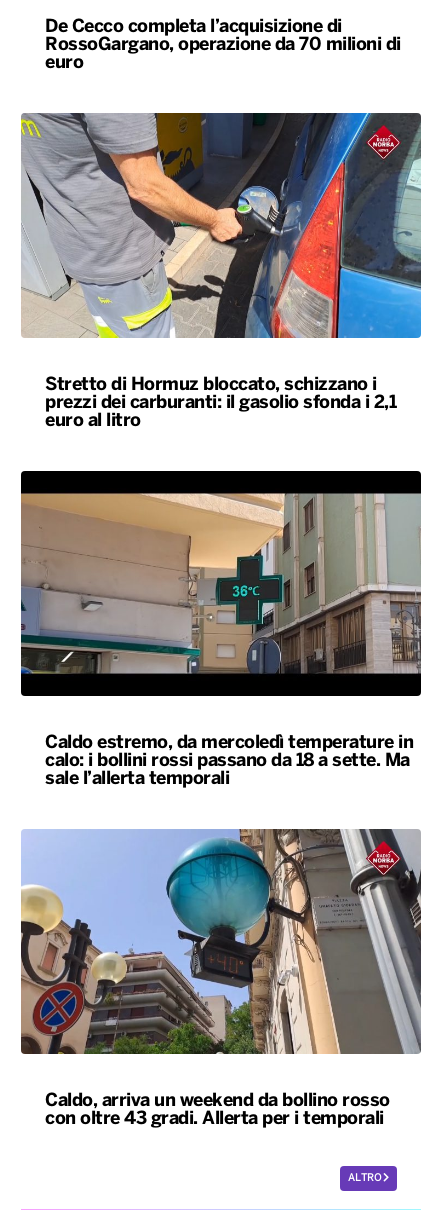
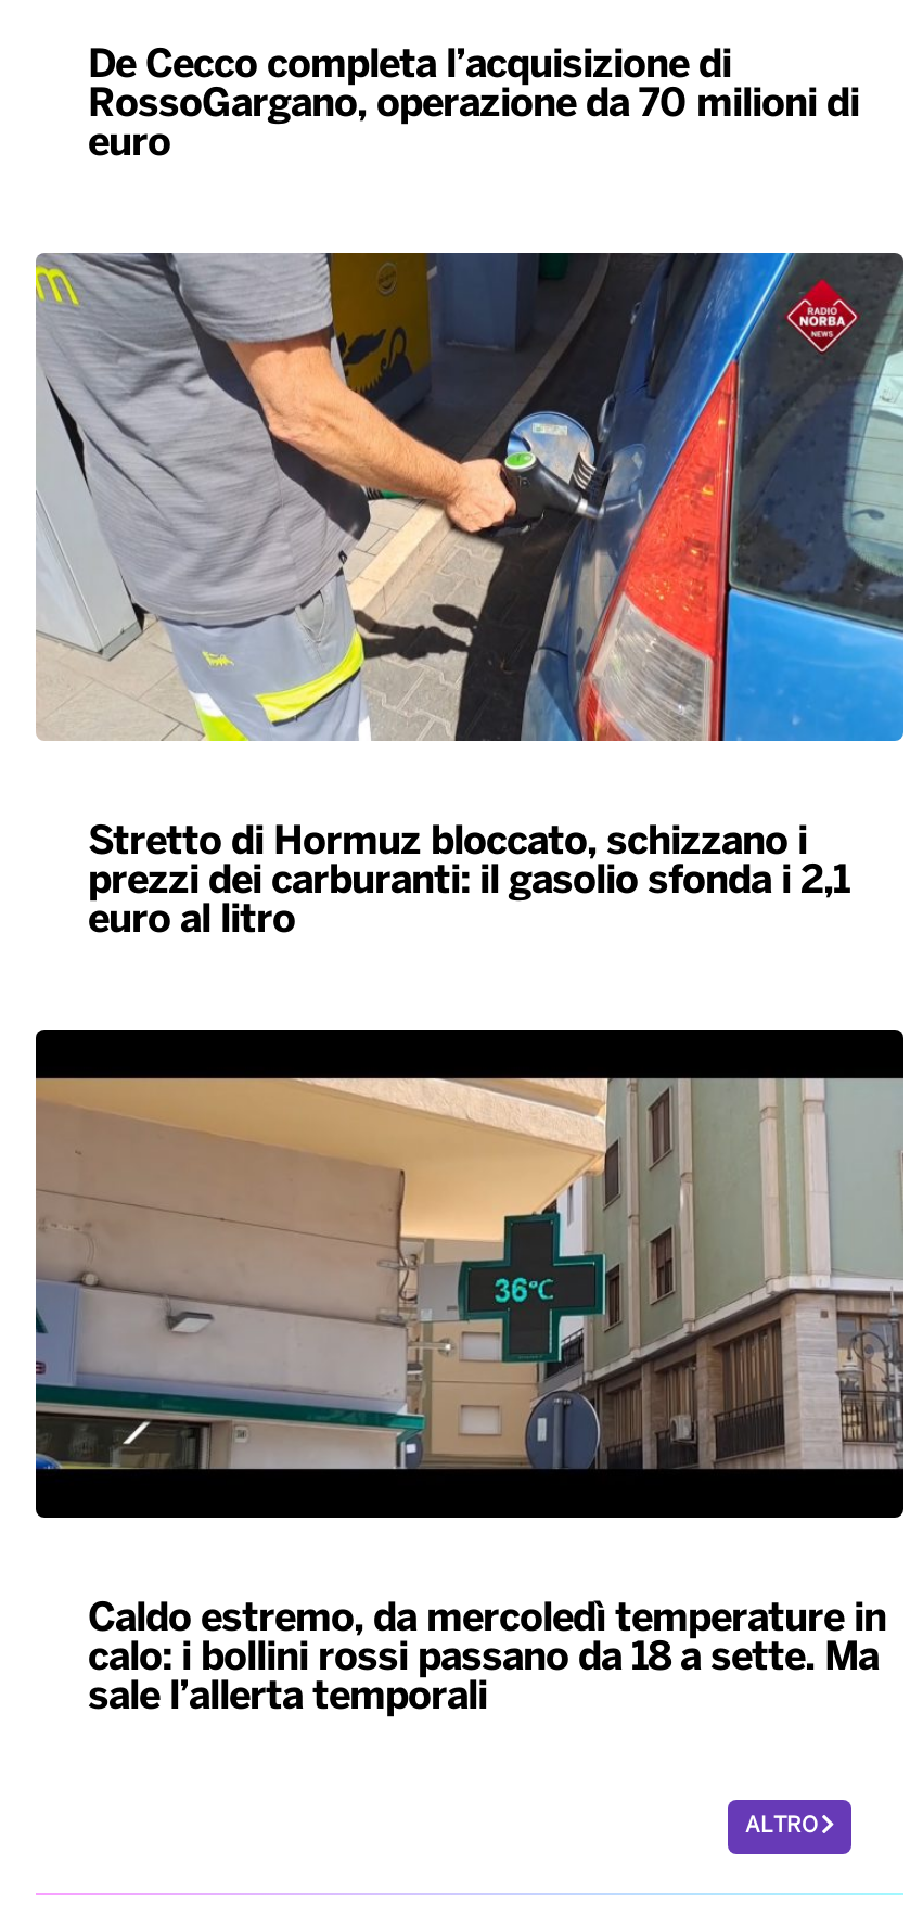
- [image]
- Caldo, arriva un weekend da bollino rosso
- con oltre 43 gradi. Allerta per i temporali
